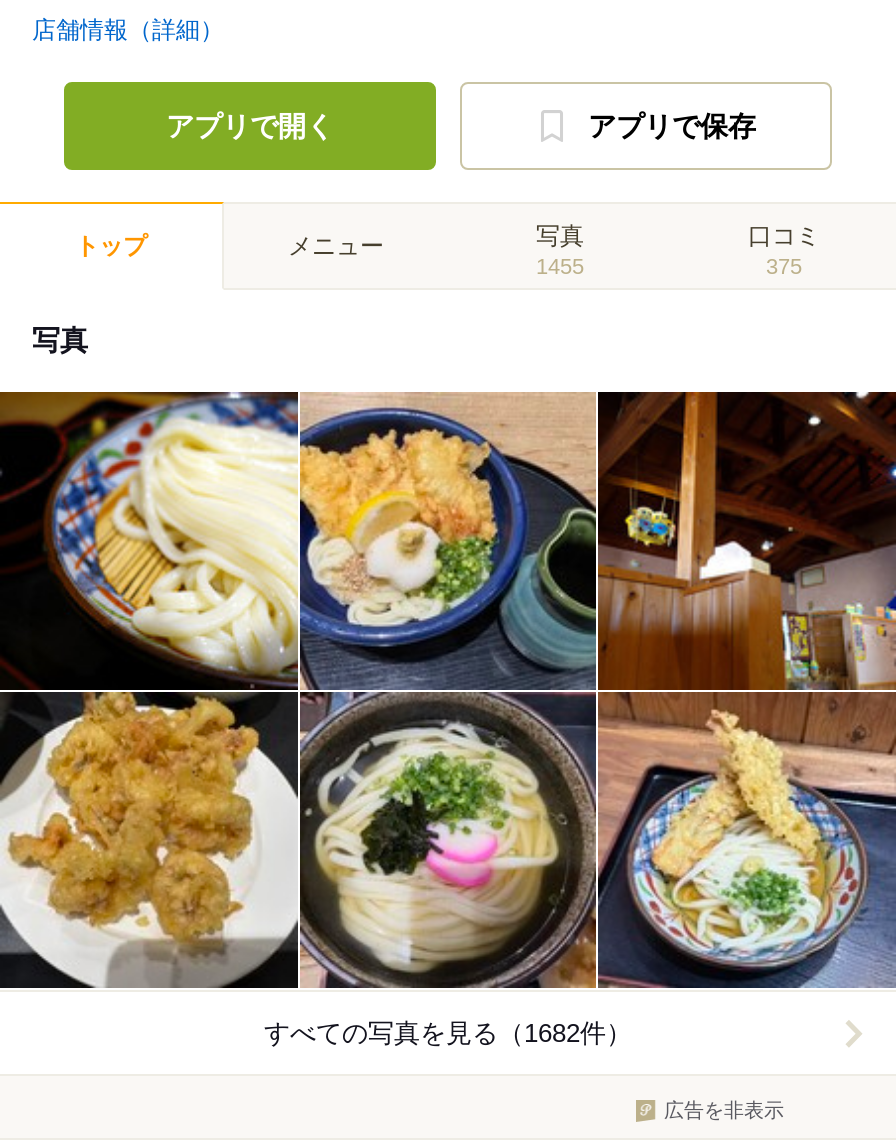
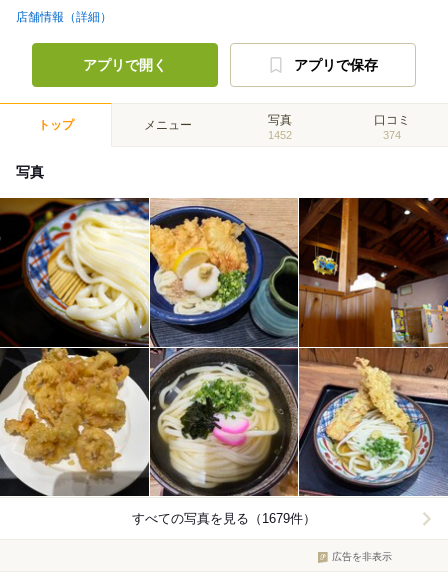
- 1455
+ 1452

- 375
+ 374

- すべての写真を見る（1682件）
+ すべての写真を見る（1679件）
